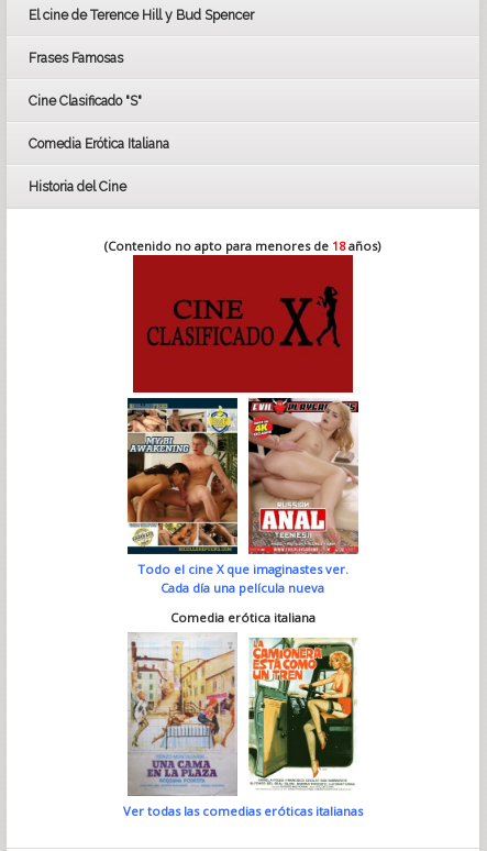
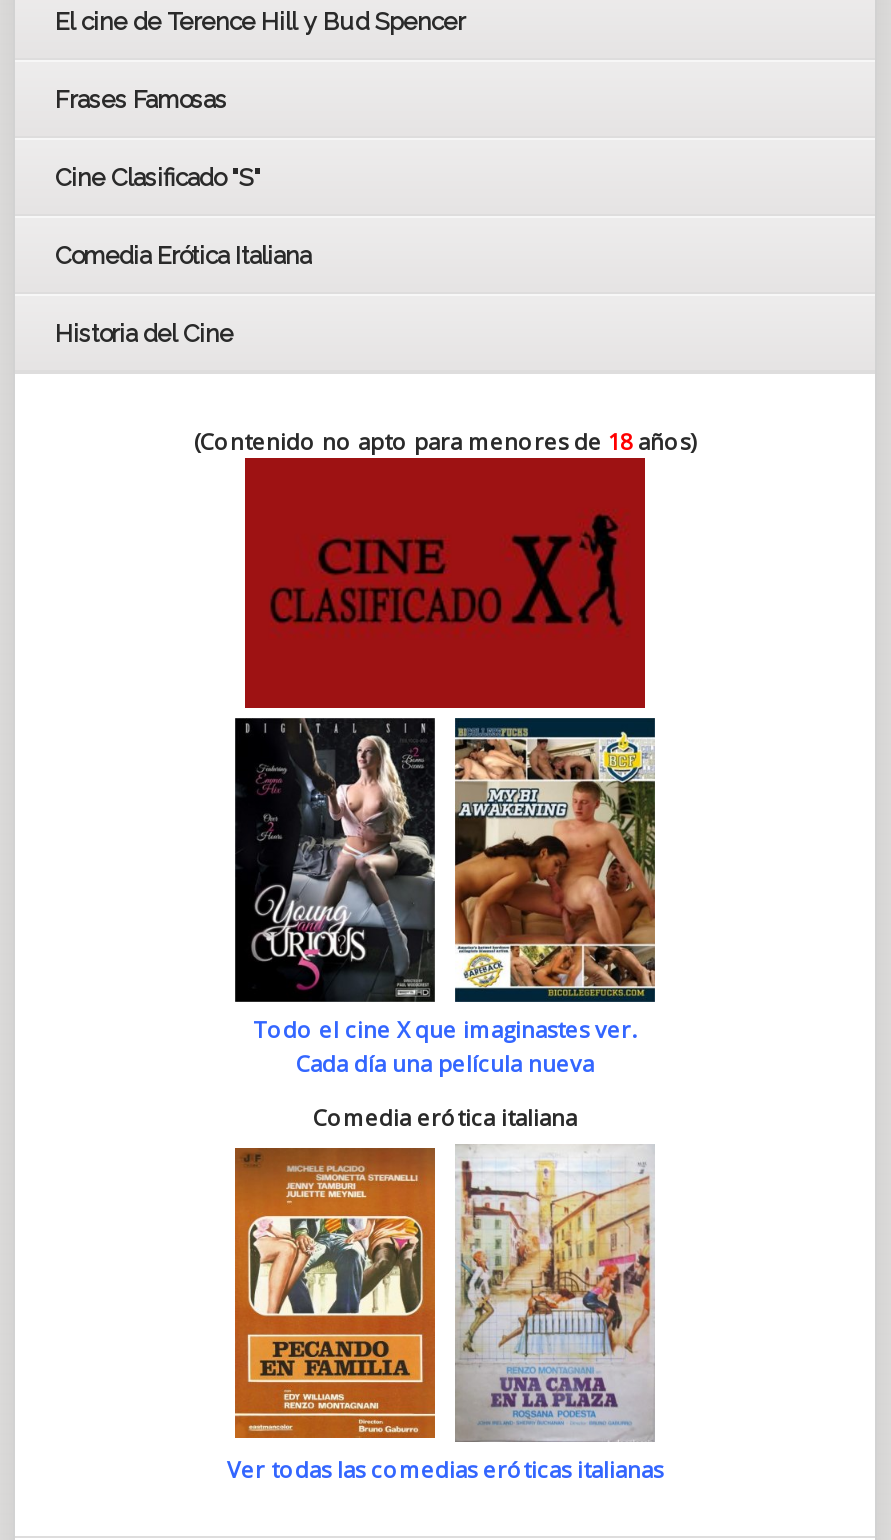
- [image]
+ [image]

- [image]
+ [image]

- [image]
+ [image]

- [image]
+ [image]
